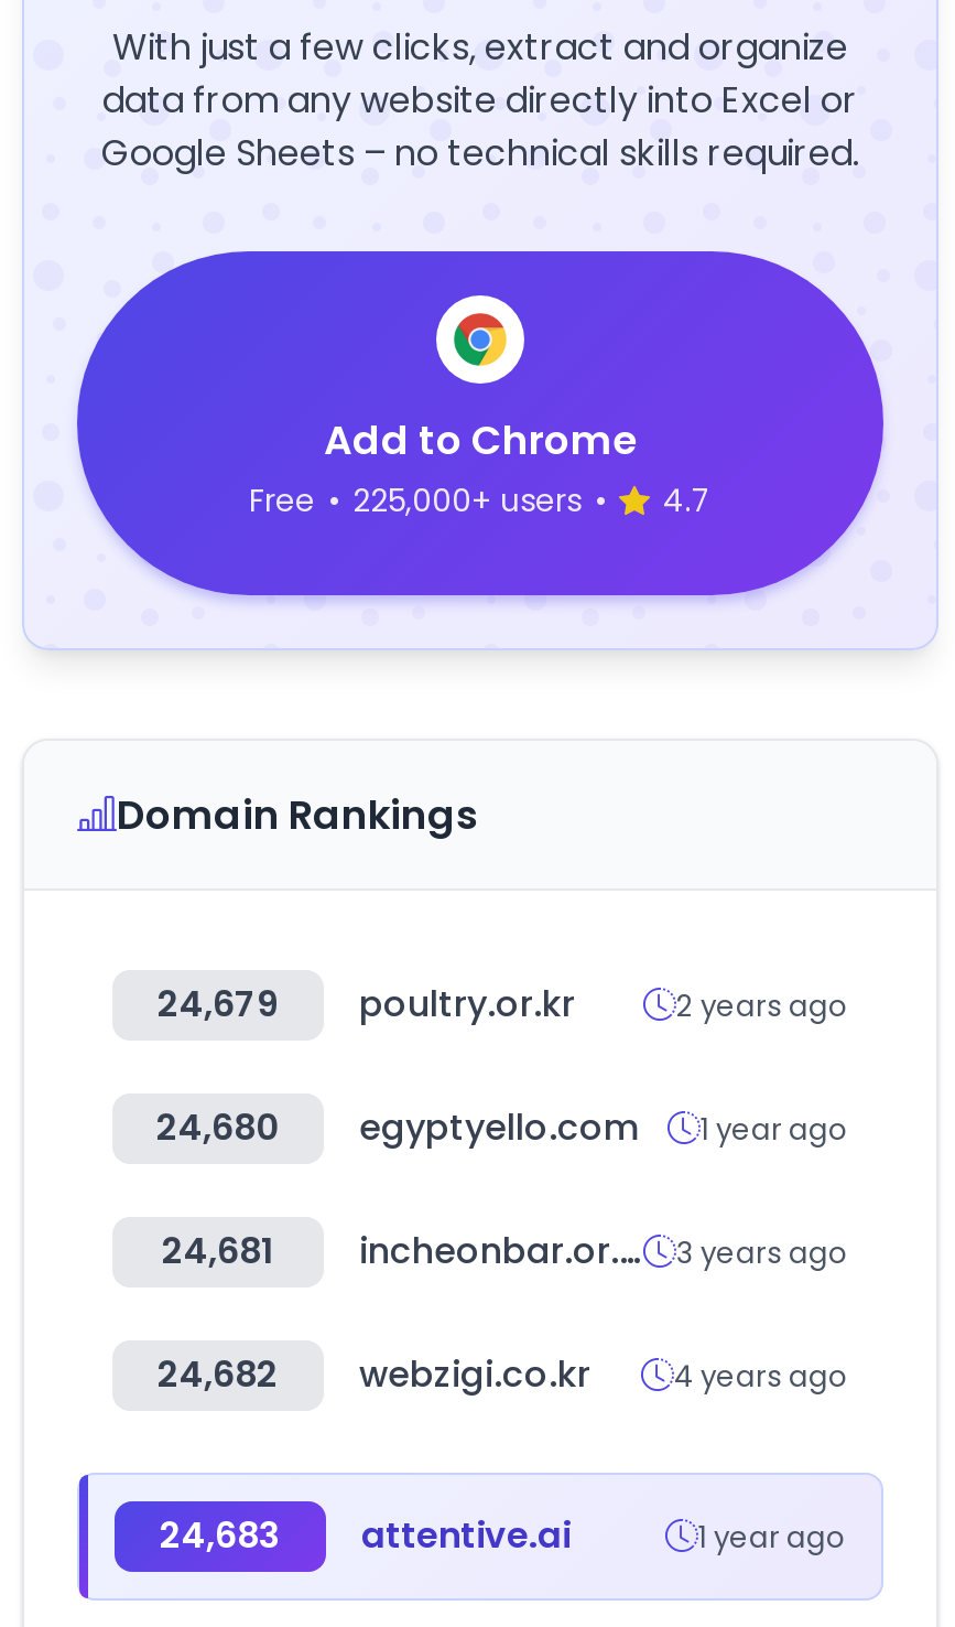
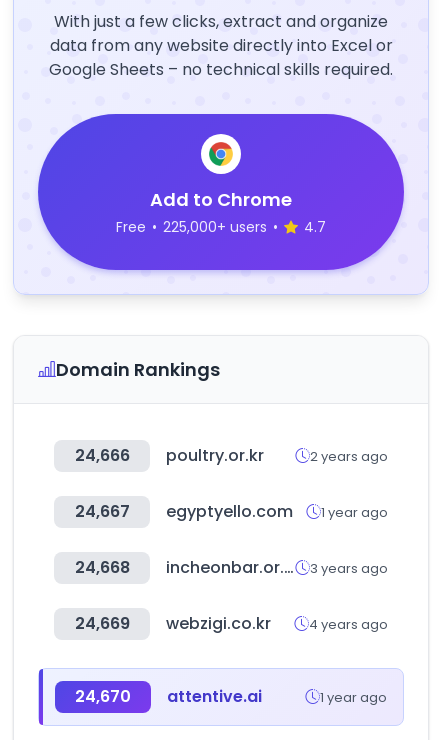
- 24,679 poultry.or.kr
+ 24,666 poultry.or.kr

- 24,680 egyptyello.com 1 year ago
+ 24,667 egyptyello.com 1 year ago

- 24,681
+ 24,668

- 24,682 webzigi.co.kr 4 years ago
+ 24,669 webzigi.co.kr 4 years ago

- 24,683 attentive.ai
+ 24,670 attentive.ai
